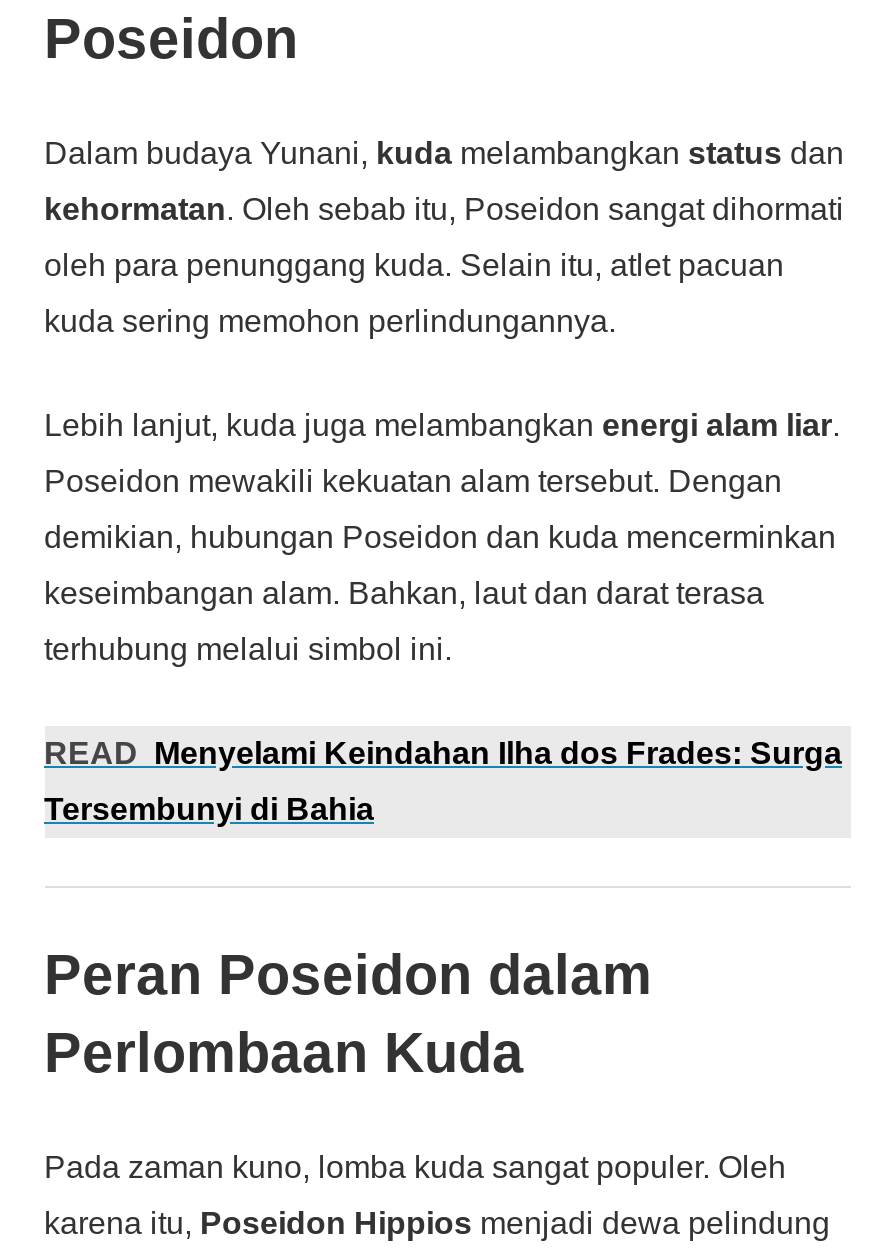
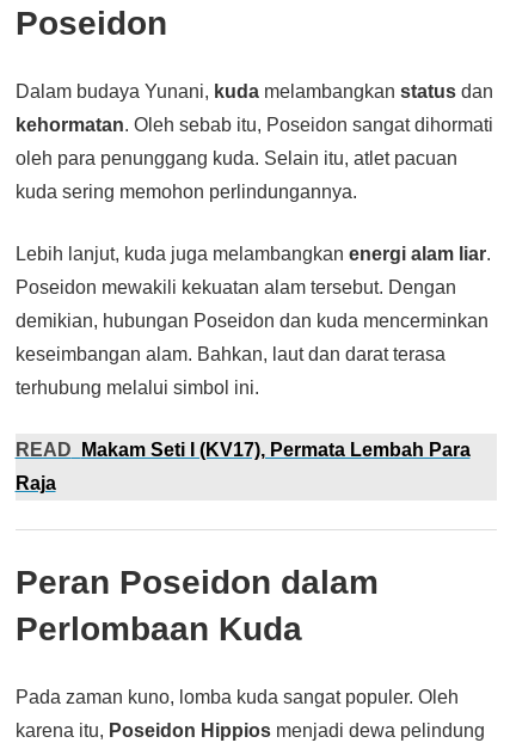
- READ Menyelami Keindahan Ilha dos Frades: Surga
+ READ Makam Seti I (KV17), Permata Lembah Para

- Tersembunyi di Bahia
+ Raja
